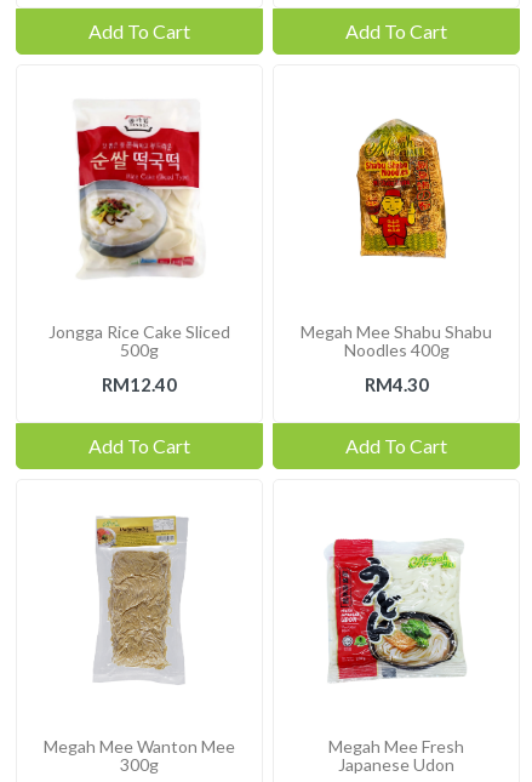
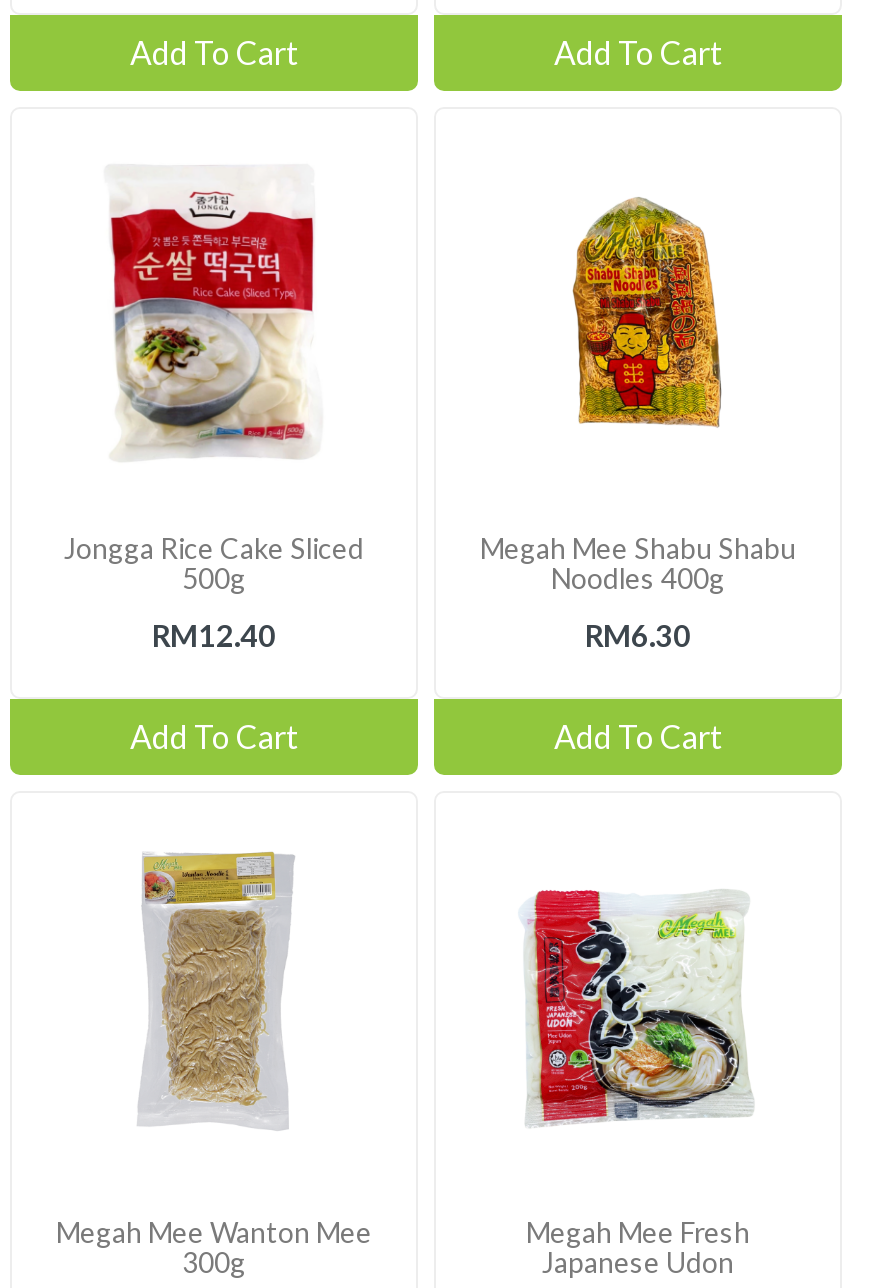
- RM4.30
+ RM6.30
